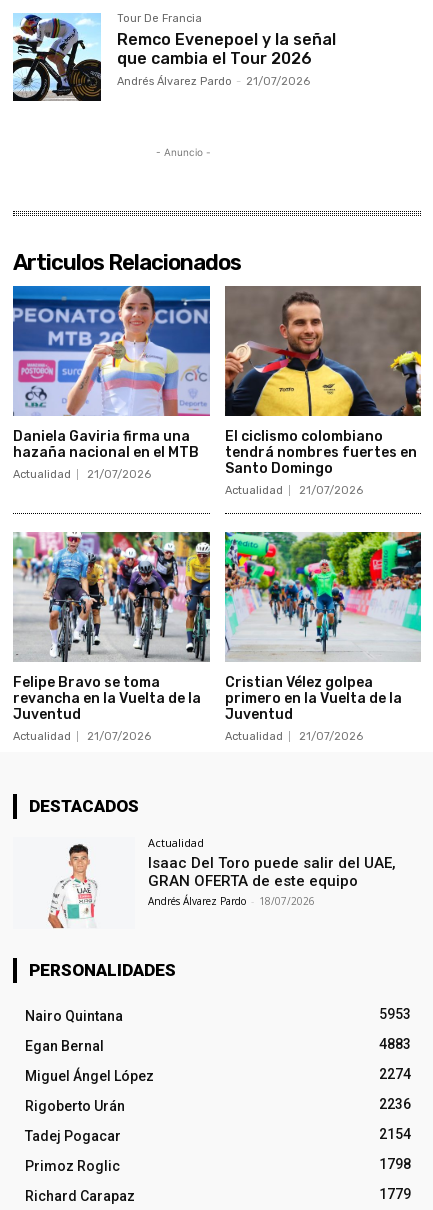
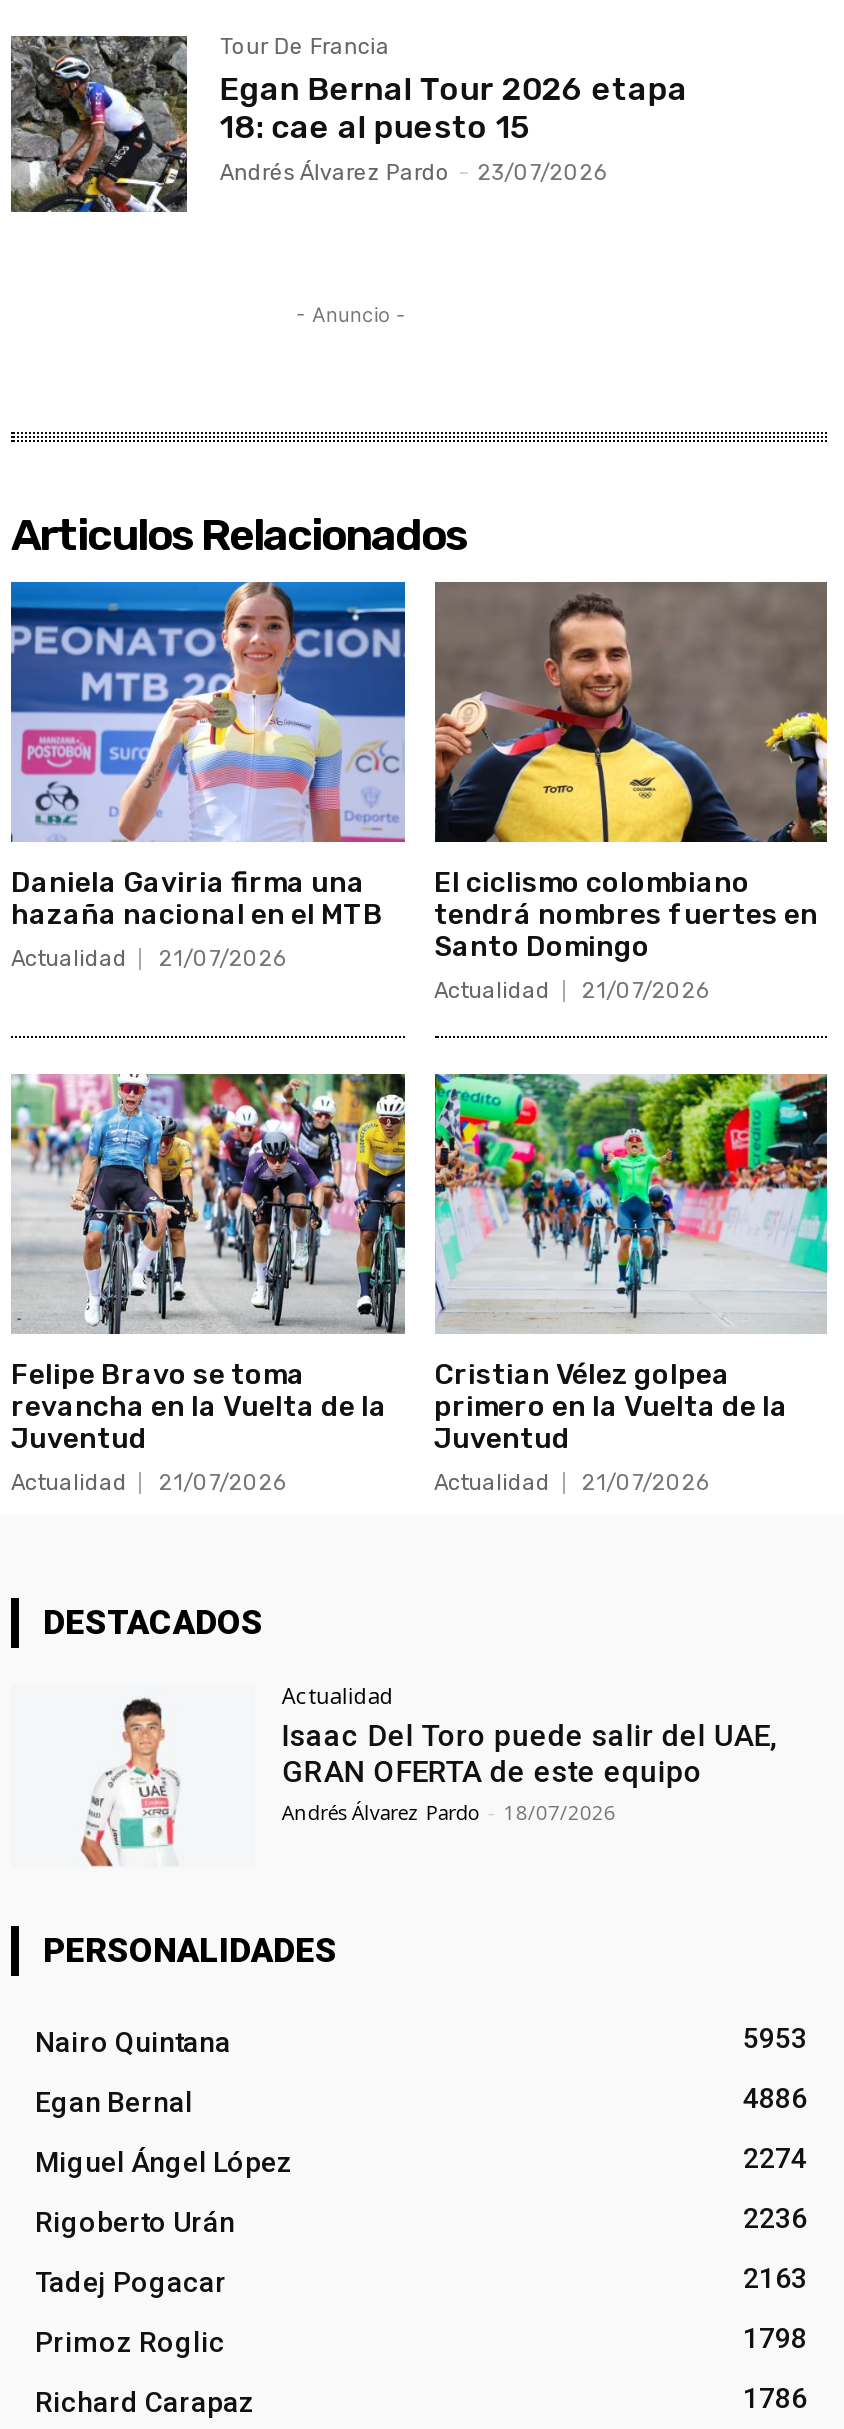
- [image]
- Remco Evenepoel y la señal
- que cambia el Tour 2026
- Andrés Álvarez Pardo - 21/07/2026
+ [image]
+ Egan Bernal Tour 2026 etapa
+ 18: cae al puesto 15
+ Andrés Álvarez Pardo - 23/07/2026

- 4883
+ 4886

- 2154
+ 2163

- 1779
+ 1786
